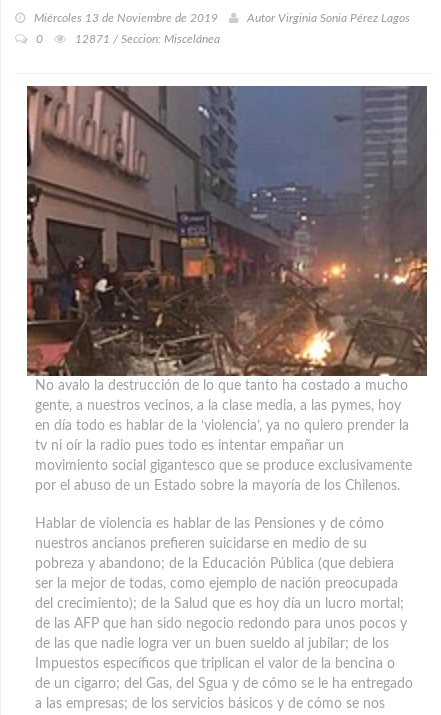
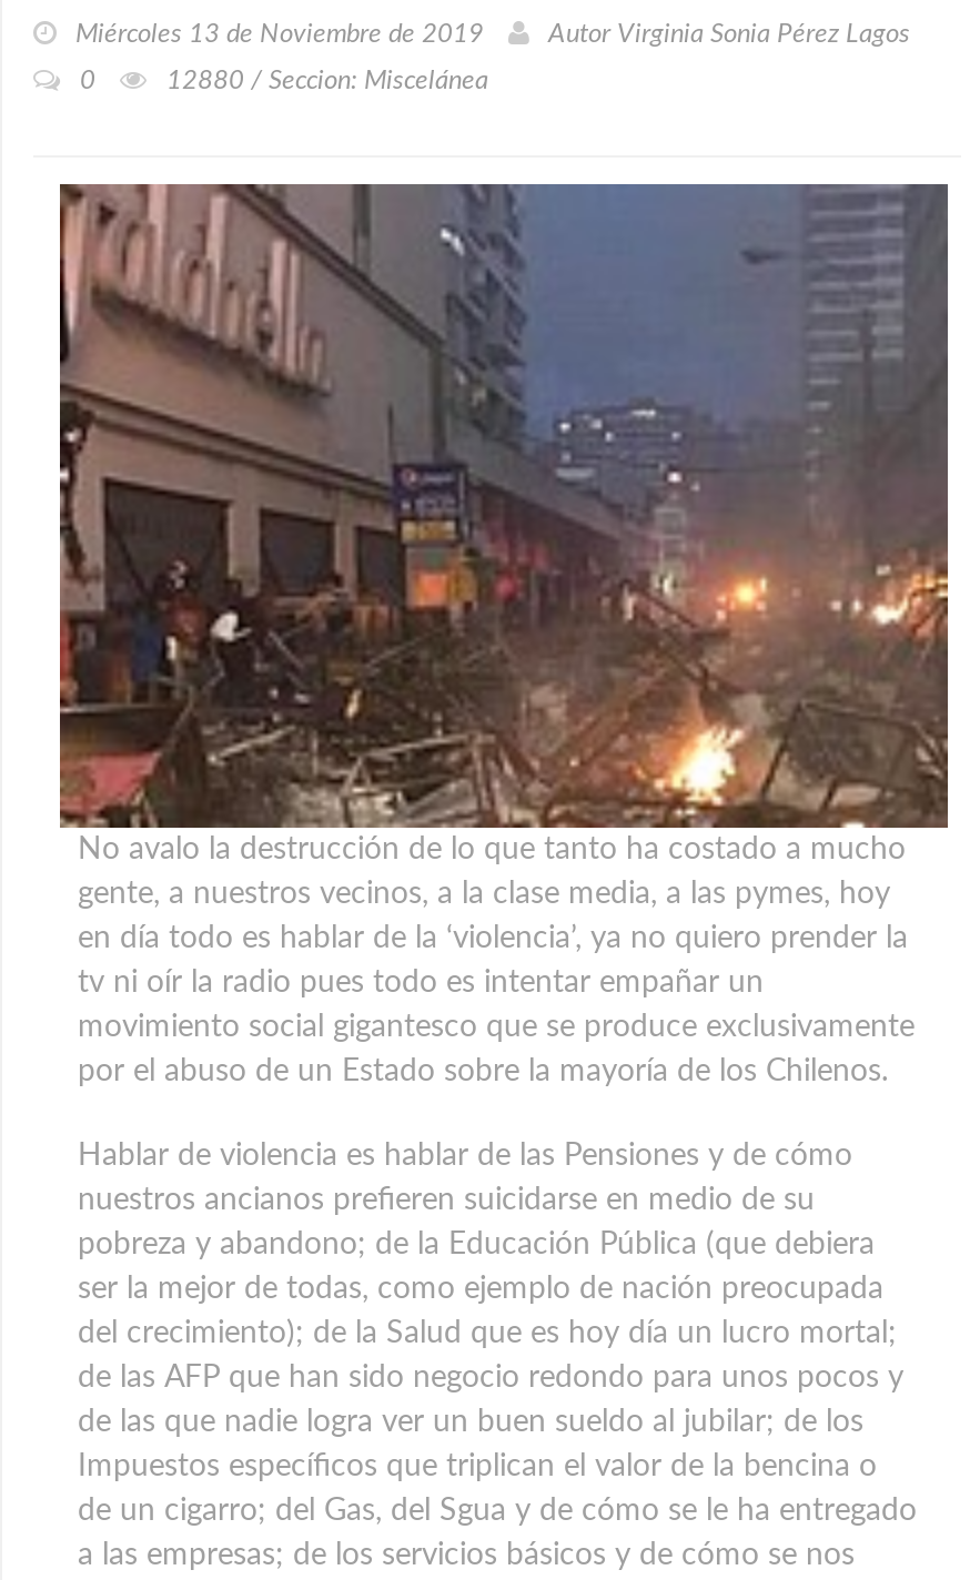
- 12871 / Seccion: Miscelánea
+ 12880 / Seccion: Miscelánea
